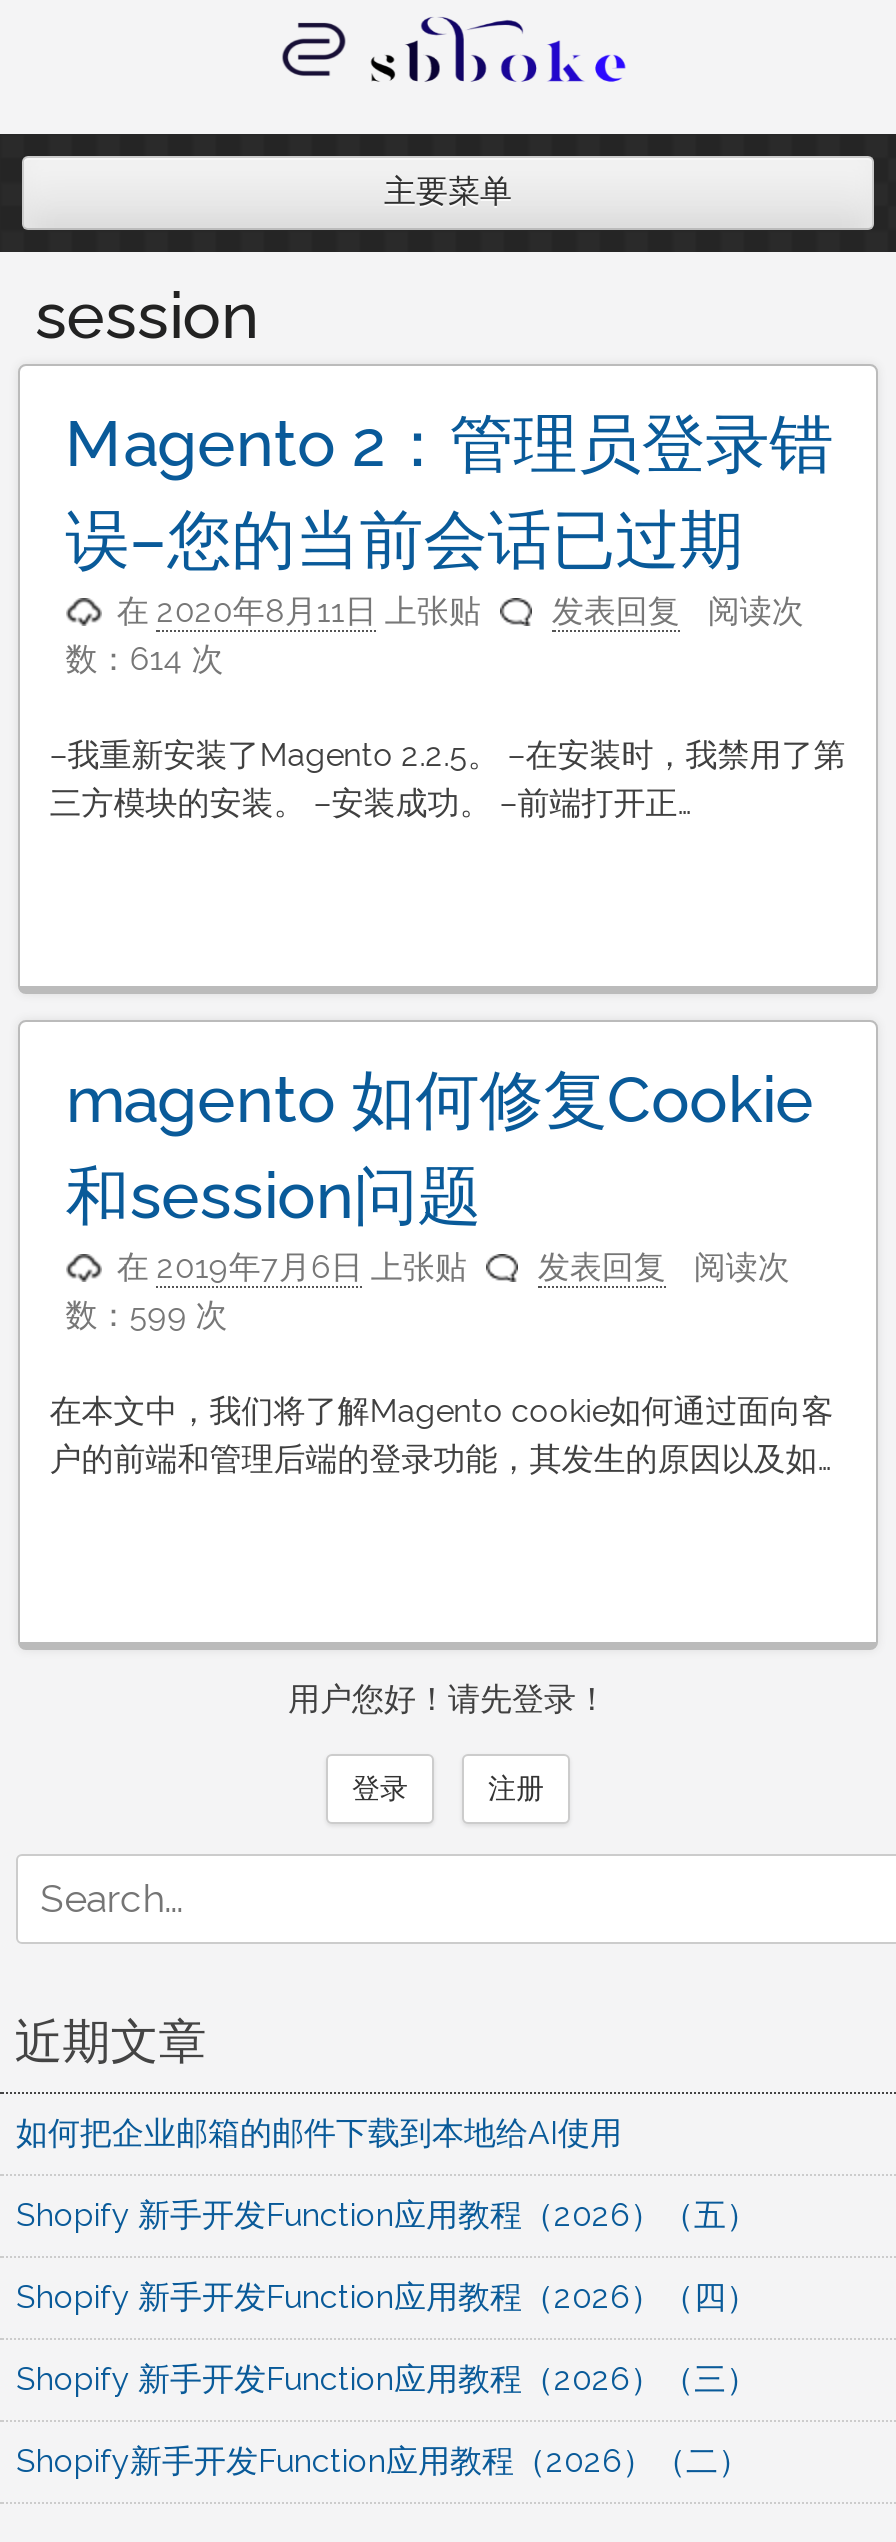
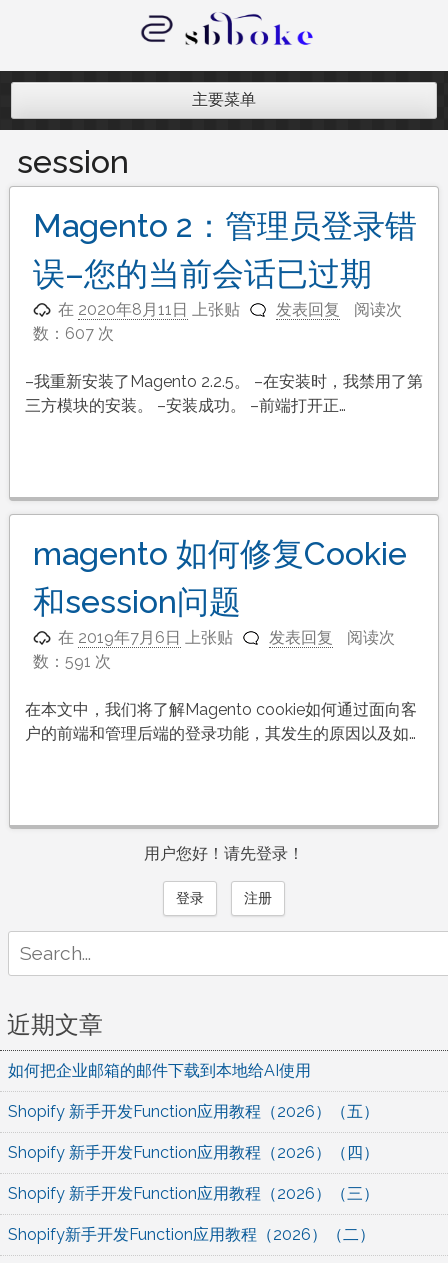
- 数：614 次
+ 数：607 次

- 数：599 次
+ 数：591 次
